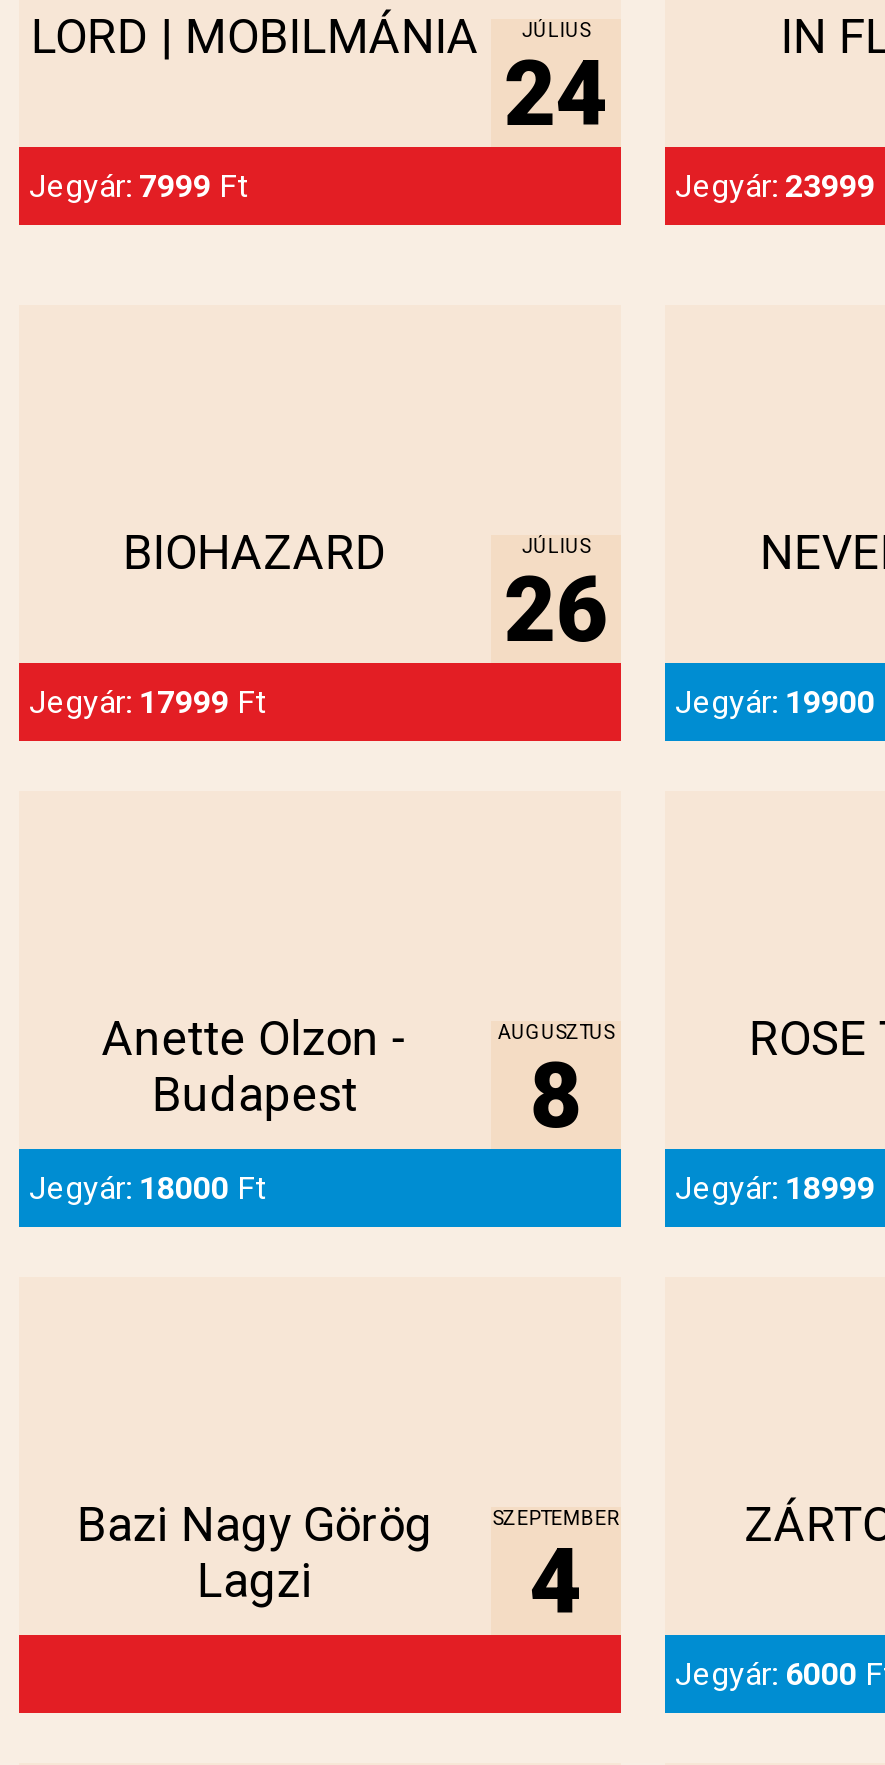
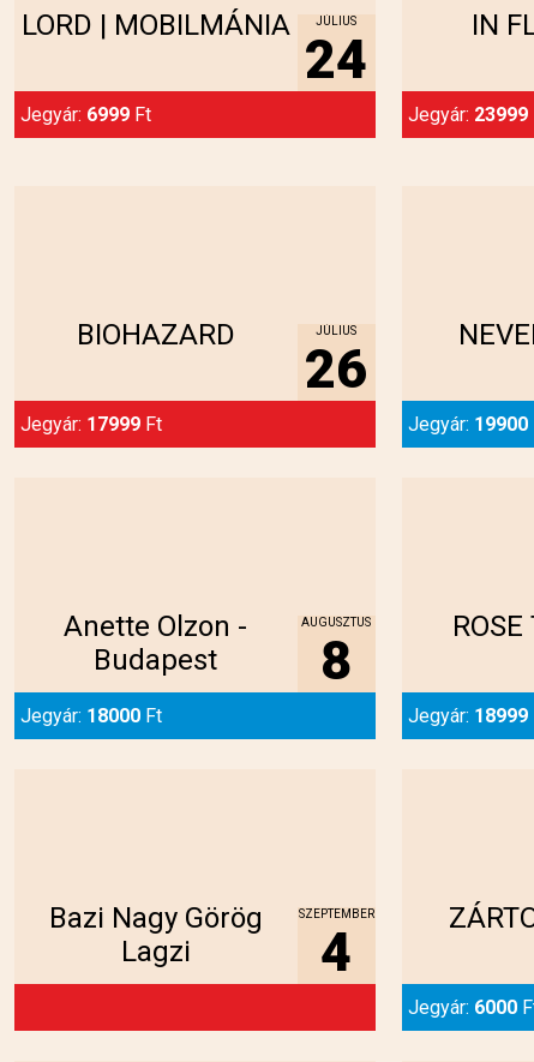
- Jegyár: 7999 Ft
+ Jegyár: 6999 Ft
